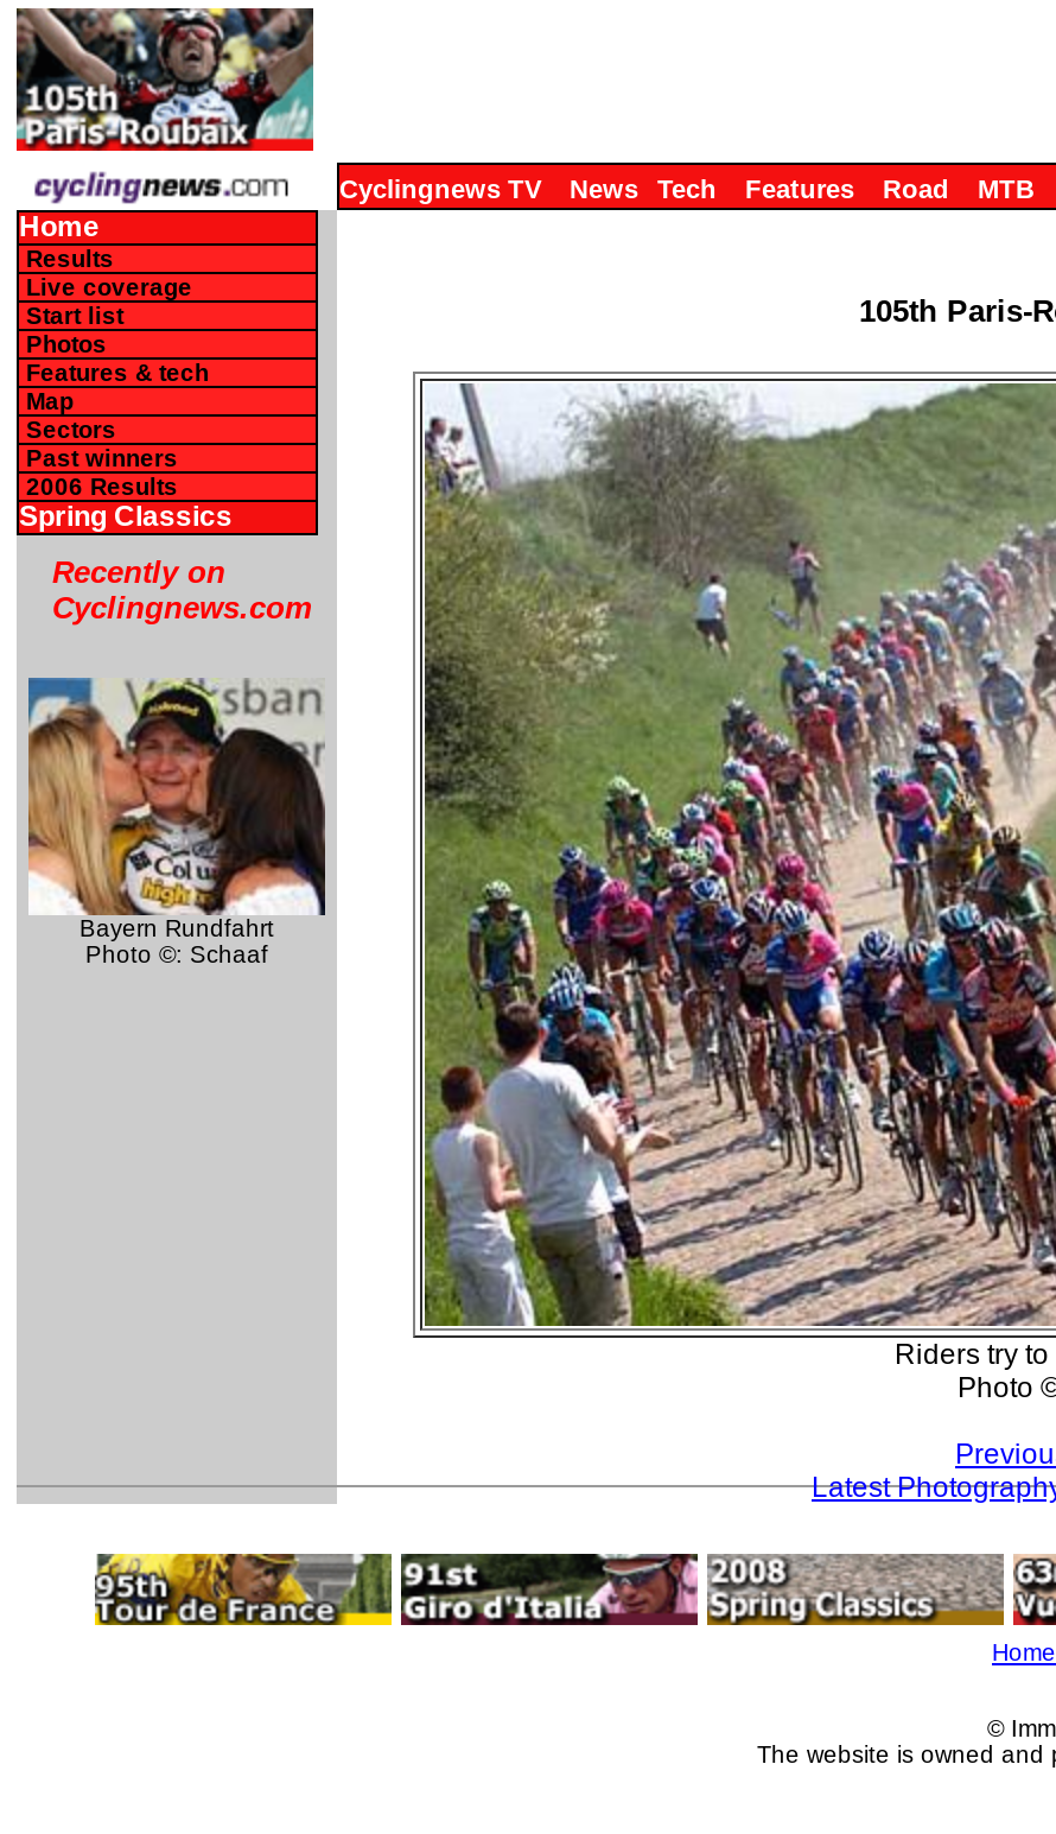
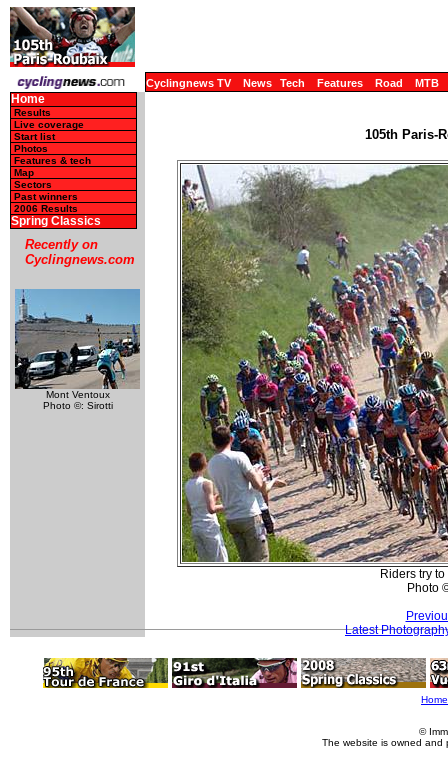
- [image]
- Bayern Rundfahrt
- Photo ©: Schaaf
+ [image]
+ Mont Ventoux
+ Photo ©: Sirotti
